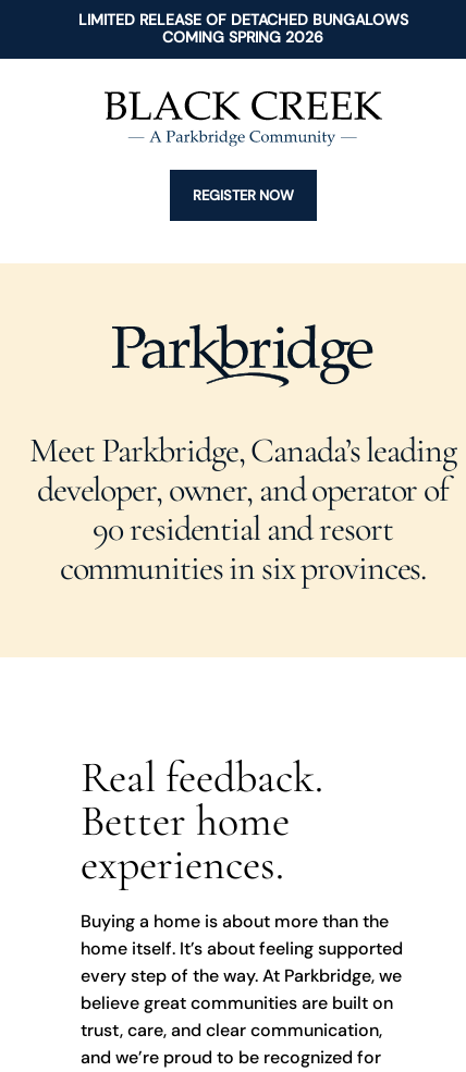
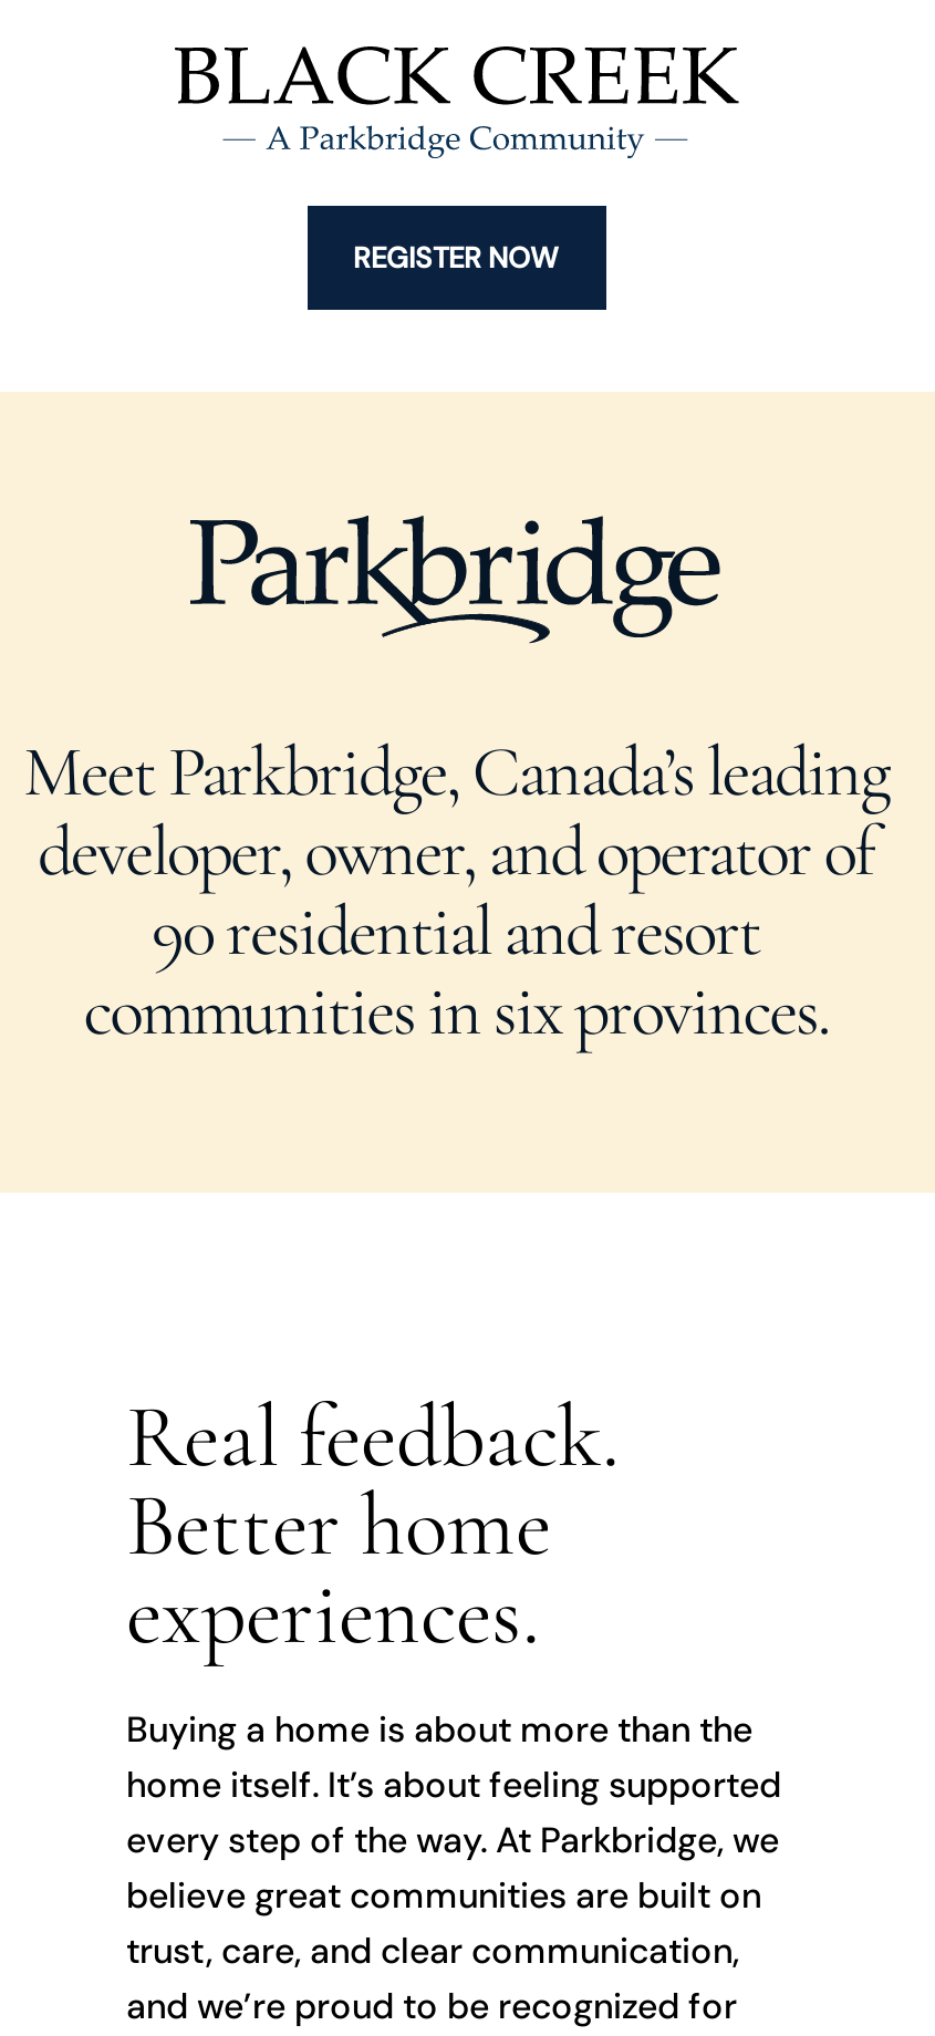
- LIMITED RELEASE OF DETACHED BUNGALOWS
- COMING SPRING 2026
